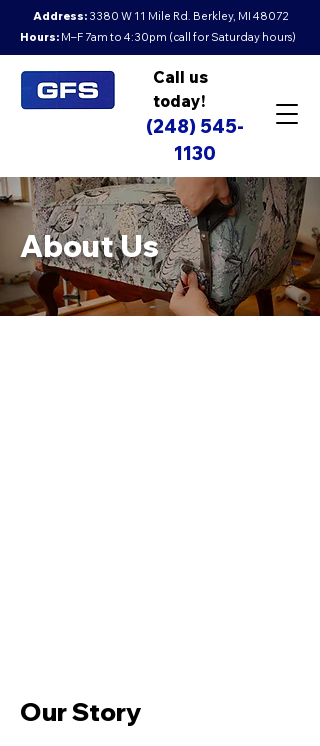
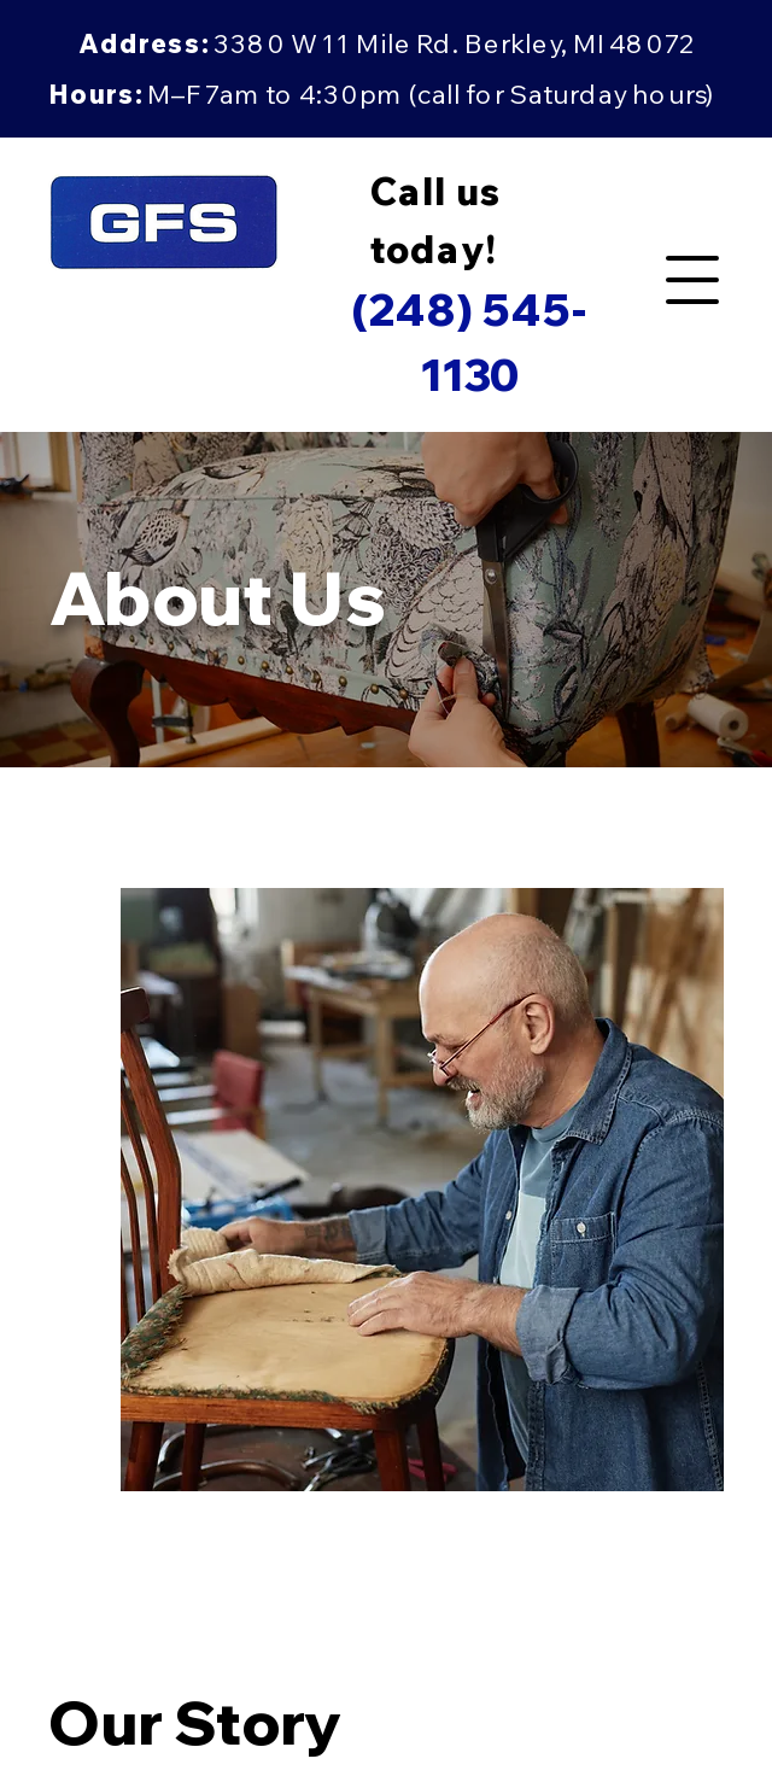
+ [image]
